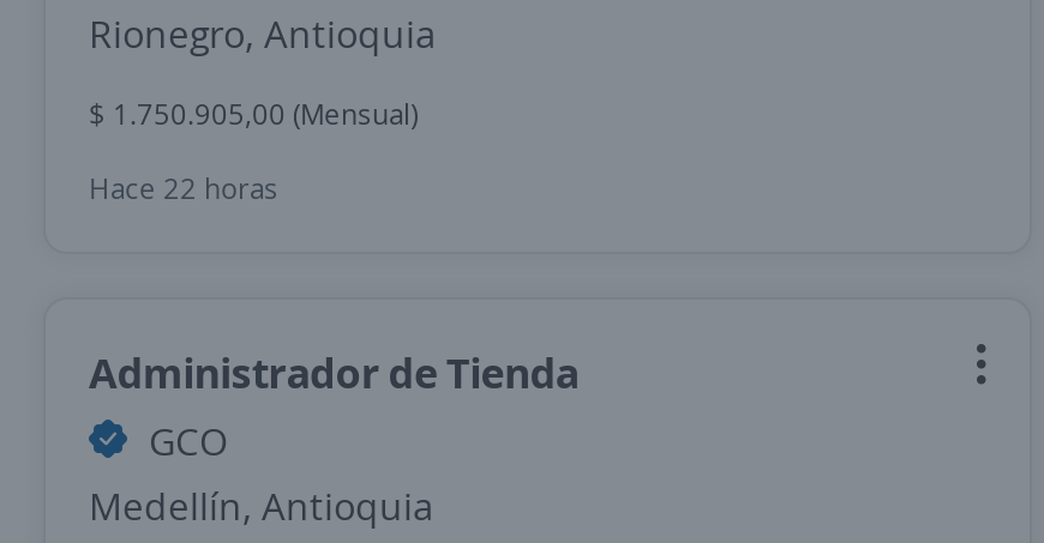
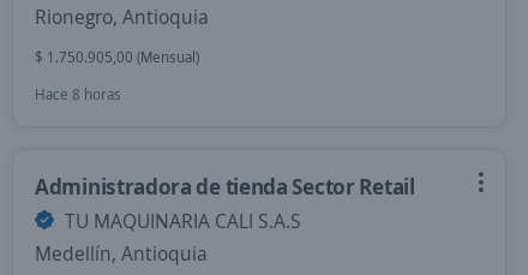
- Hace 22 horas
+ Hace 8 horas

- Administrador de Tienda
- GCO
+ Administradora de tienda Sector Retail
+ TU MAQUINARIA CALI S.A.S
